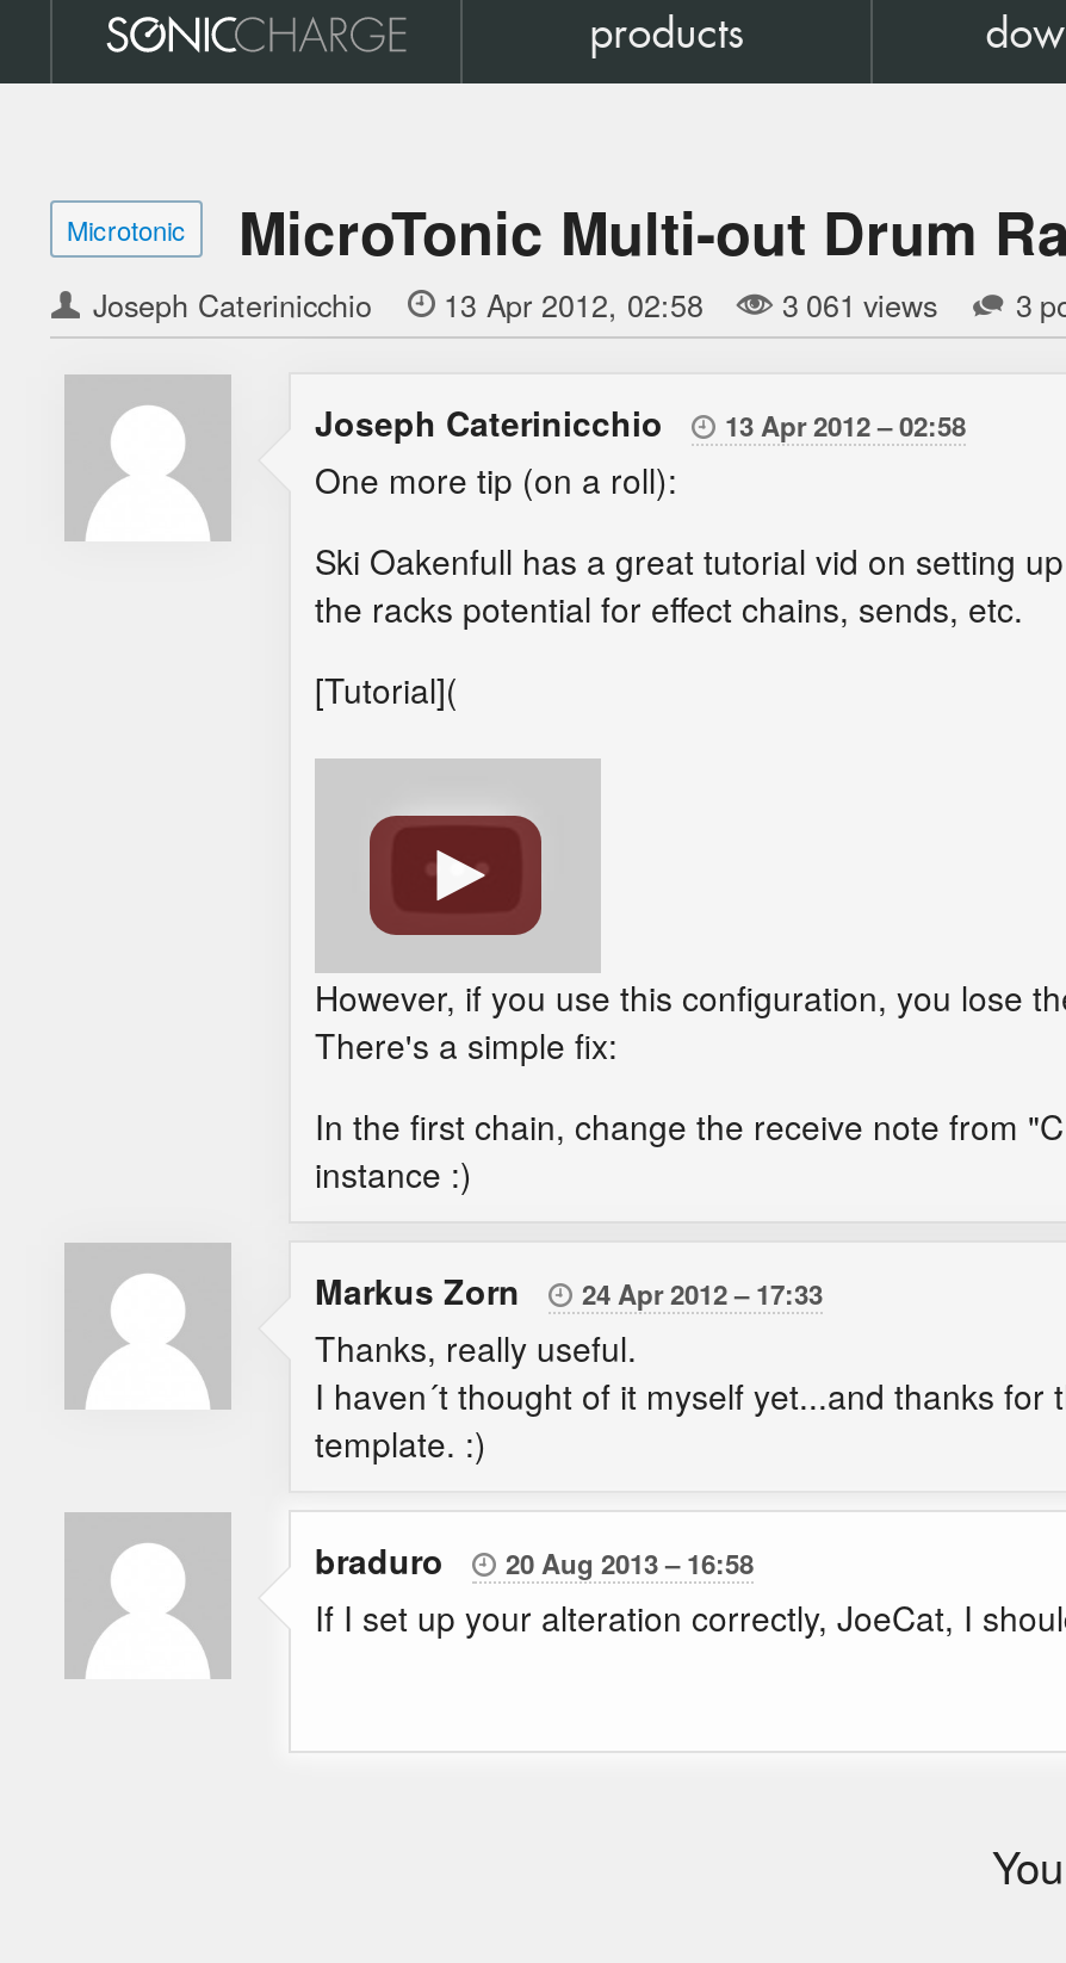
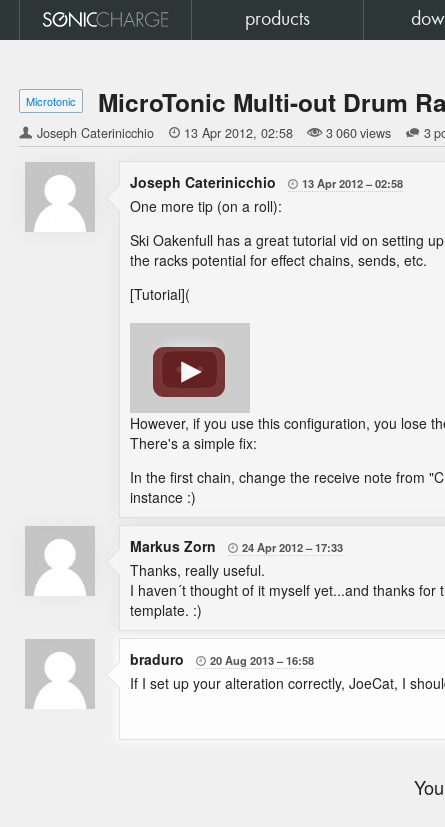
- 3 061 views
+ 3 060 views
